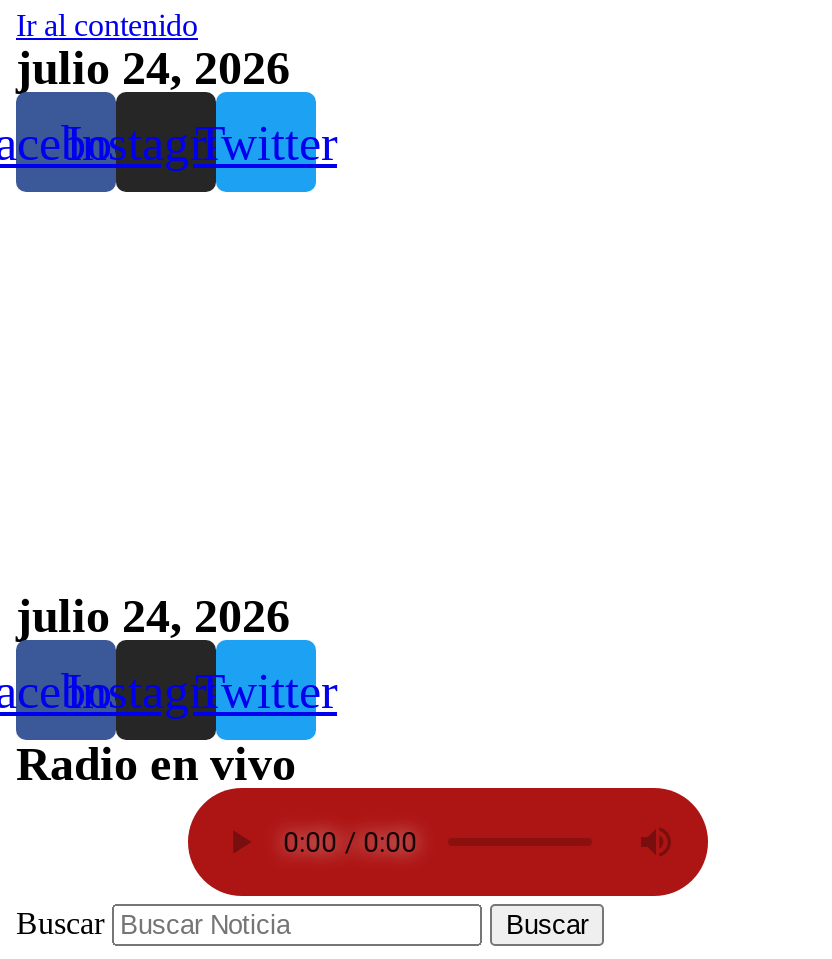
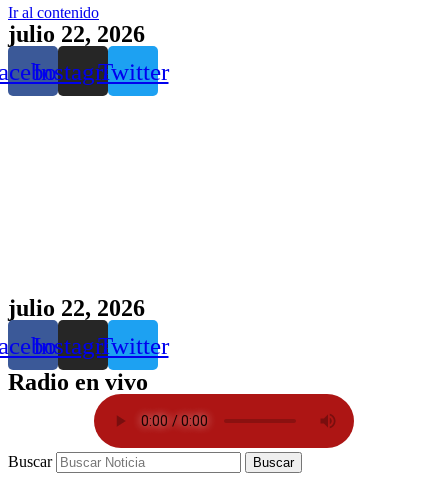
- julio 24, 2026
+ julio 22, 2026

- julio 24, 2026
+ julio 22, 2026
